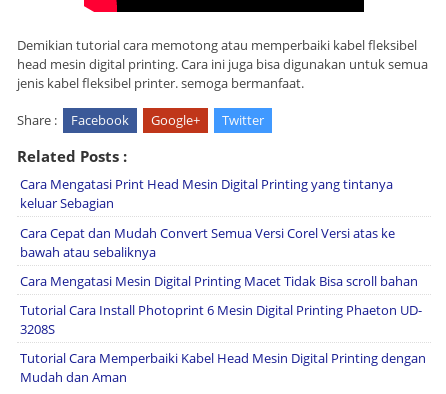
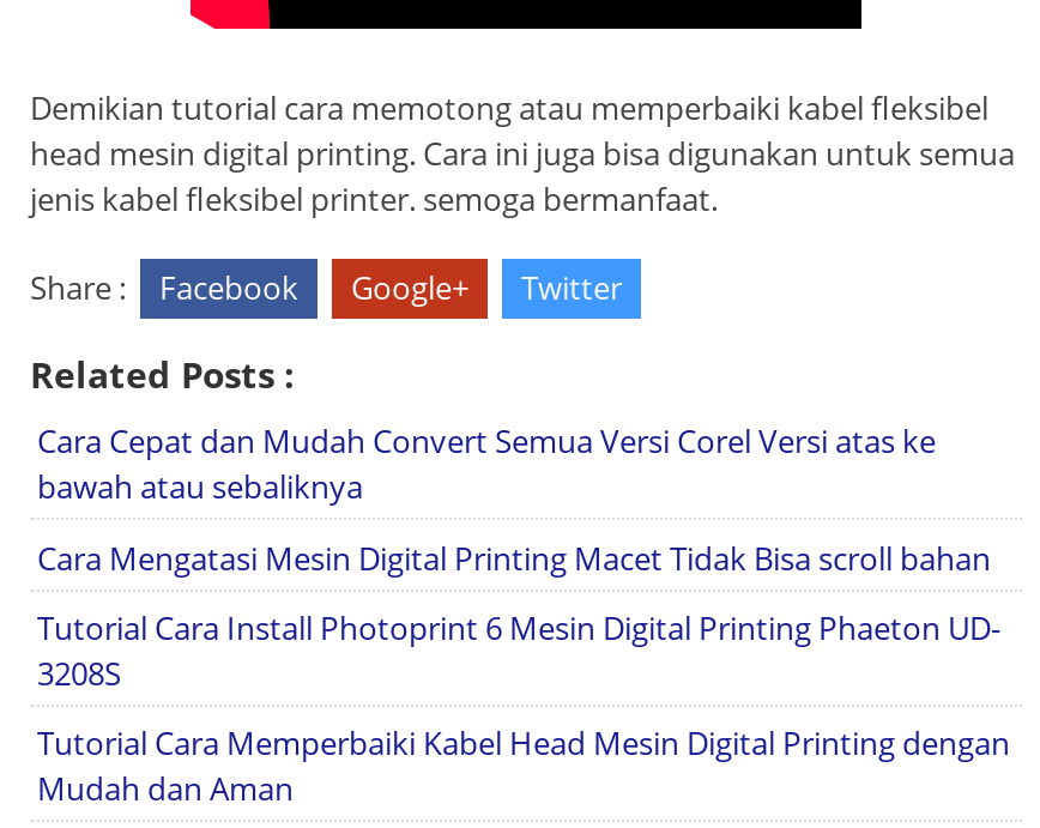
- Cara Mengatasi Print Head Mesin Digital Printing yang tintanya
- keluar Sebagian
